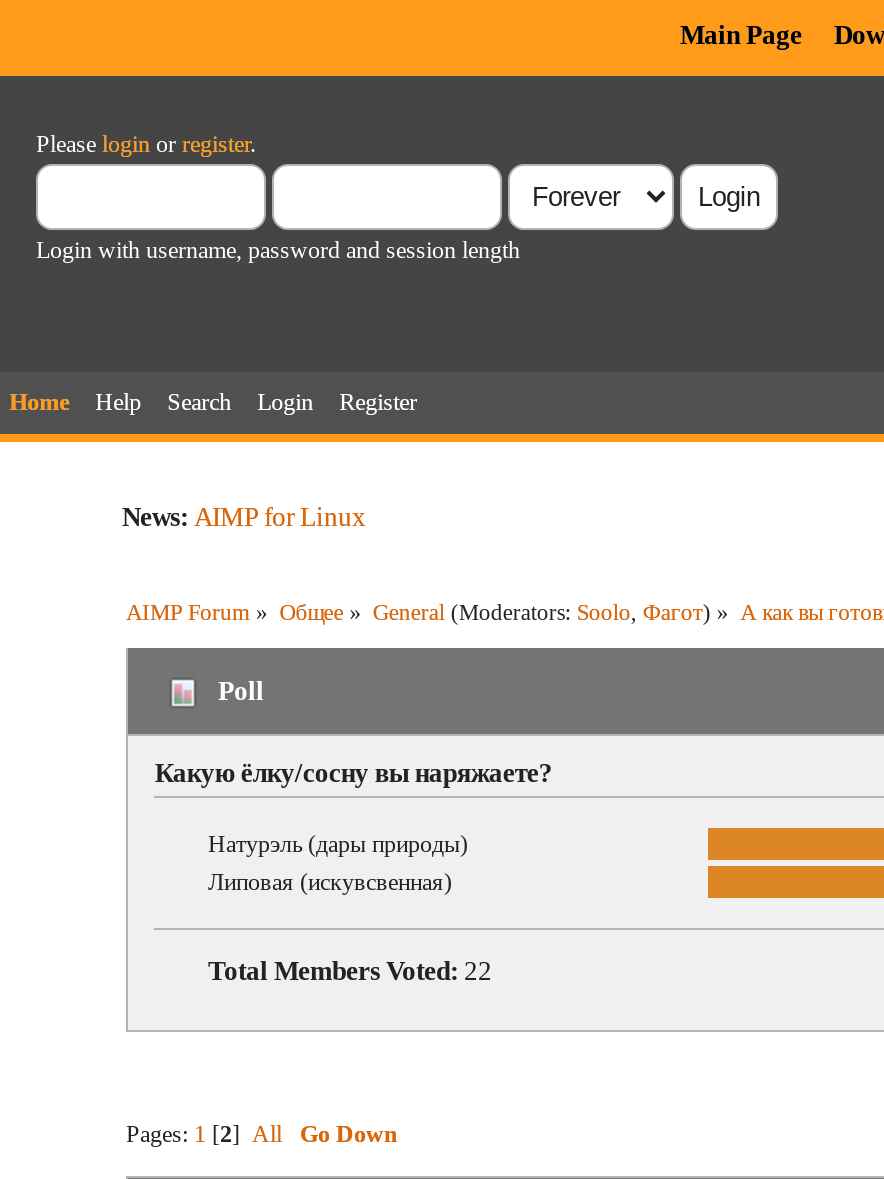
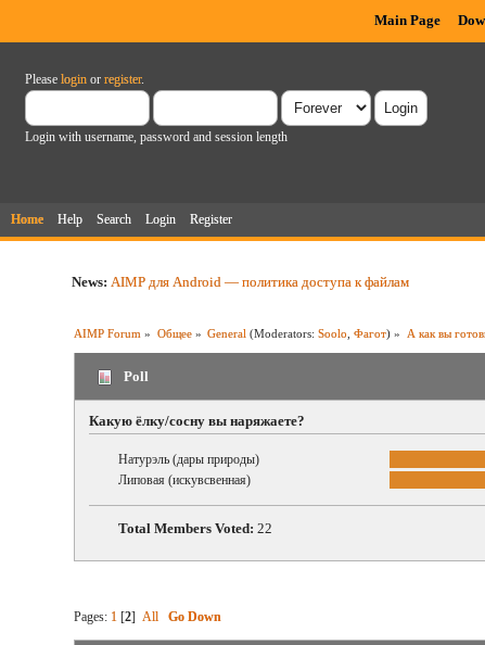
- News: AIMP for Linux
+ News: AIMP для Android — политика доступа к файлам
